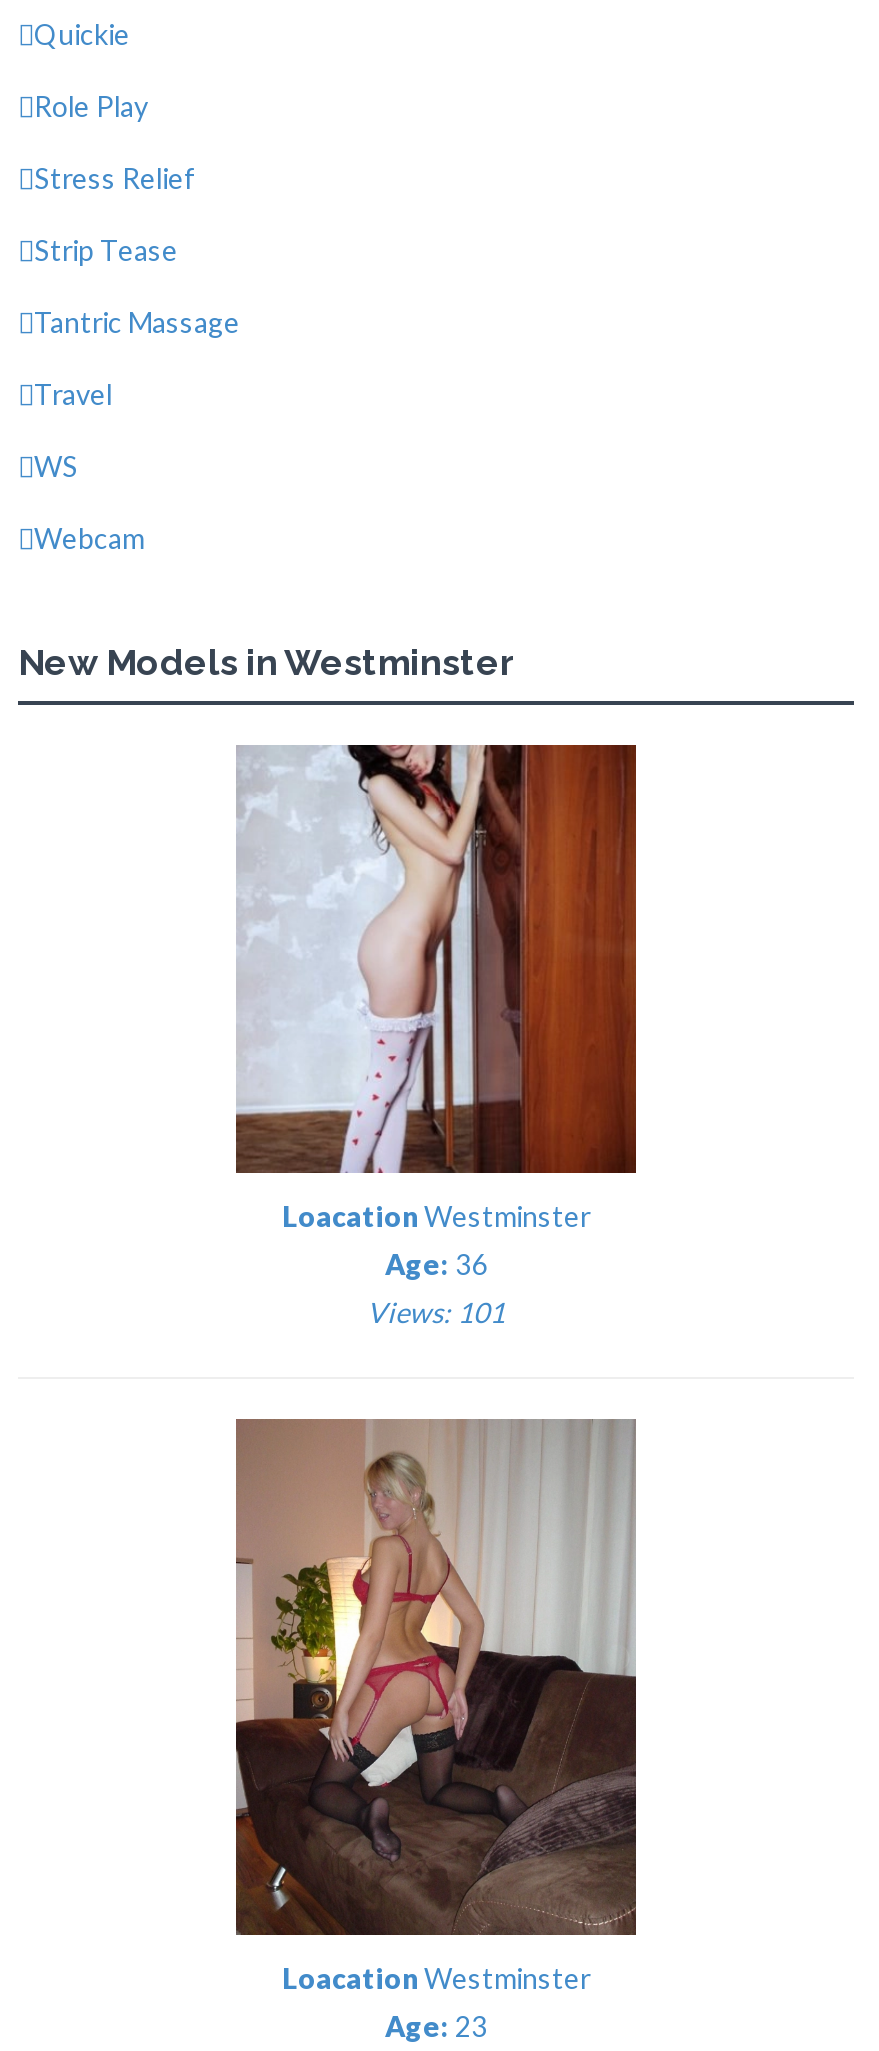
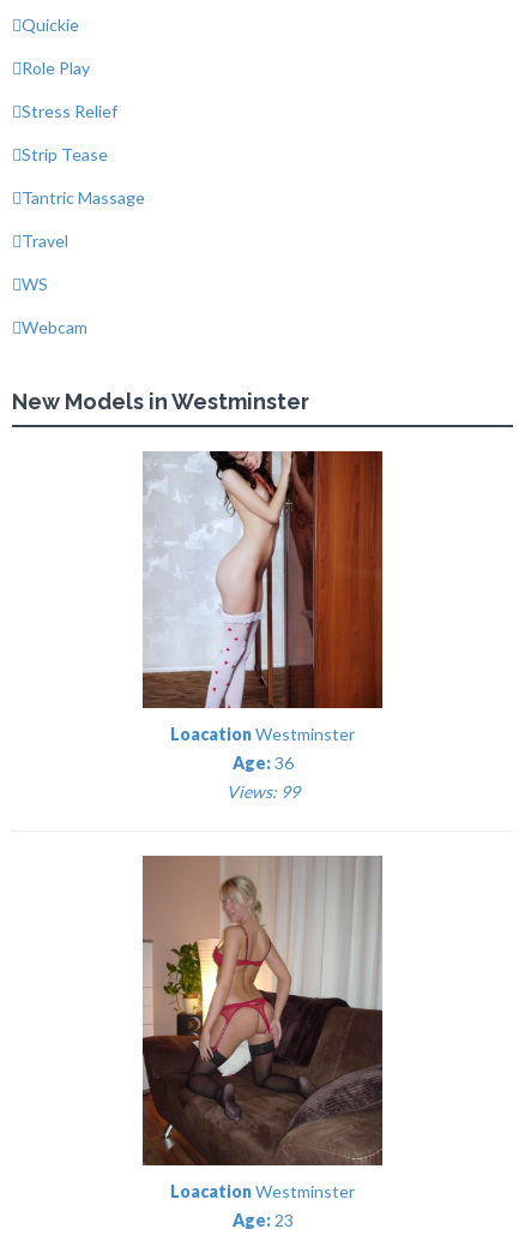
- Views: 101
+ Views: 99
